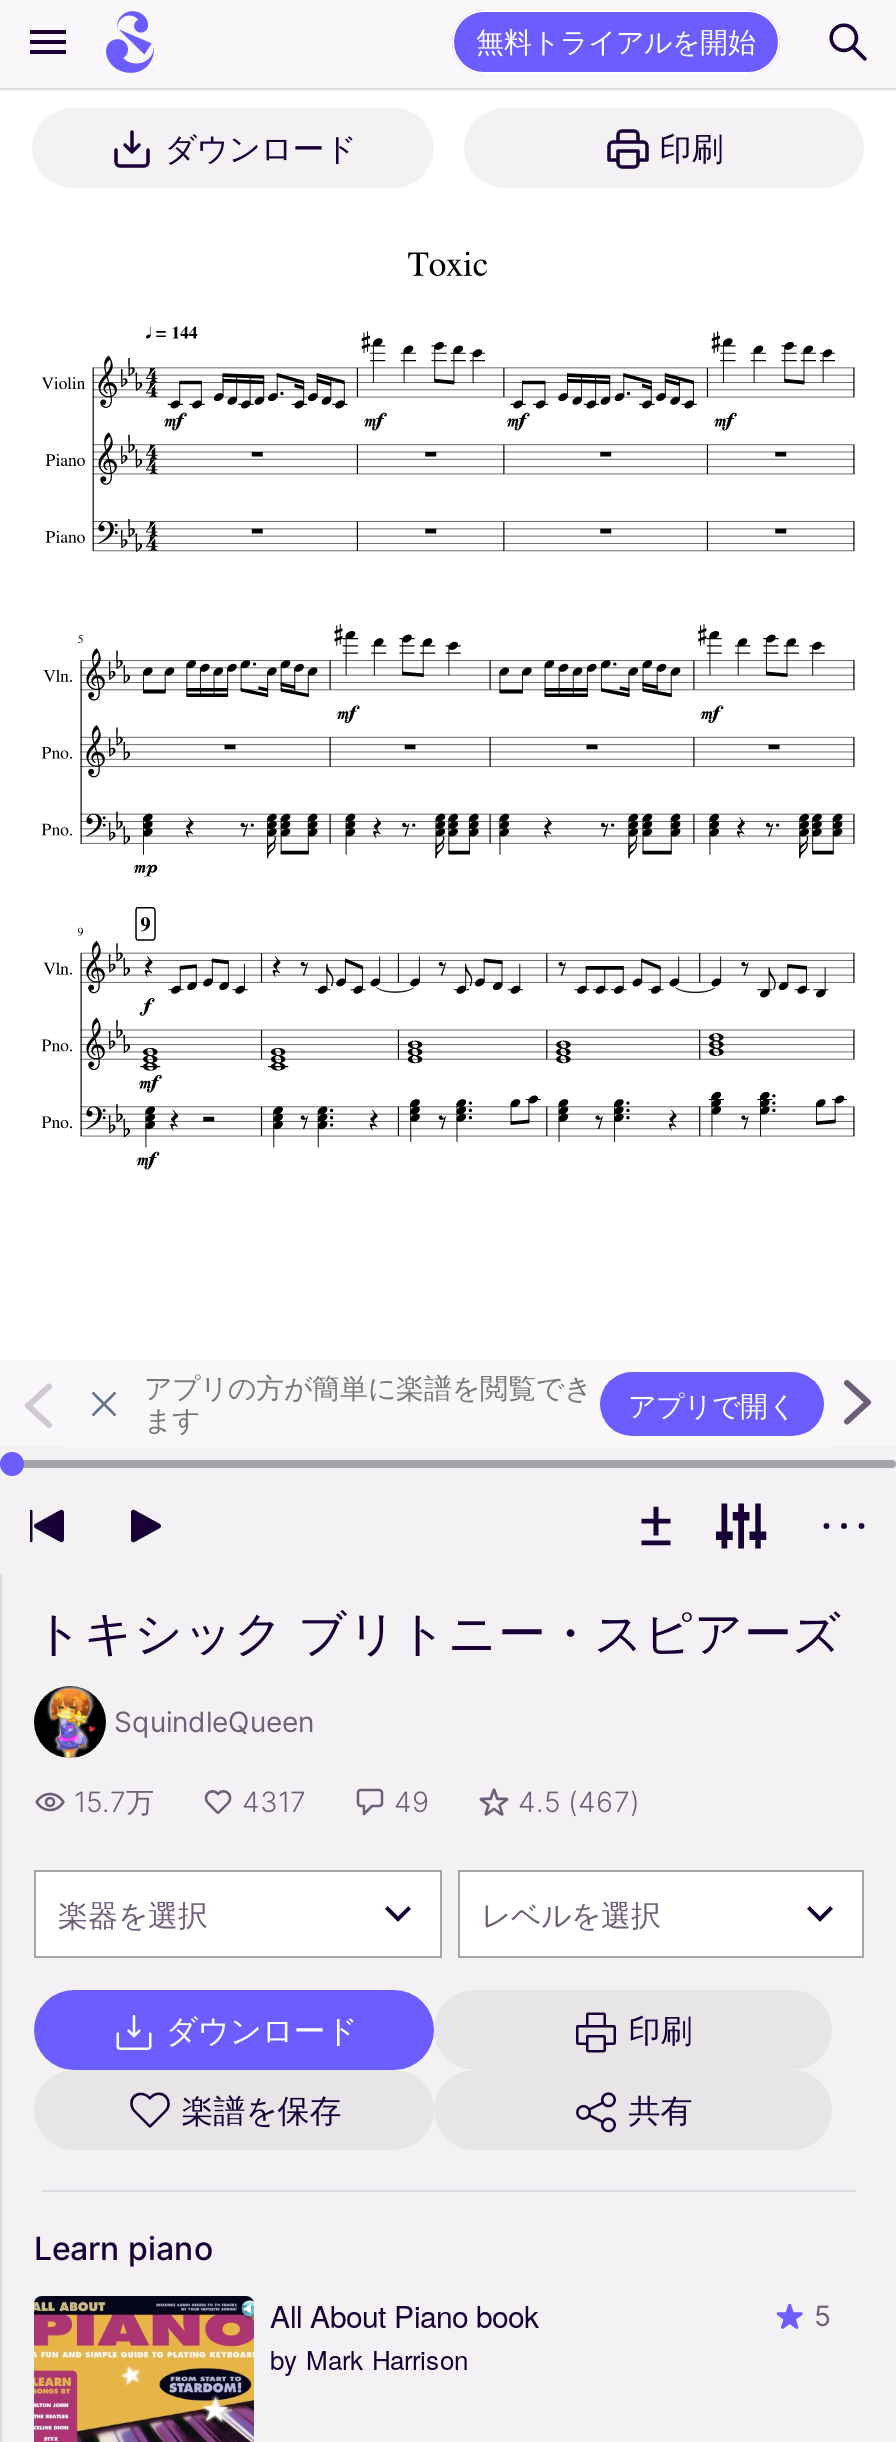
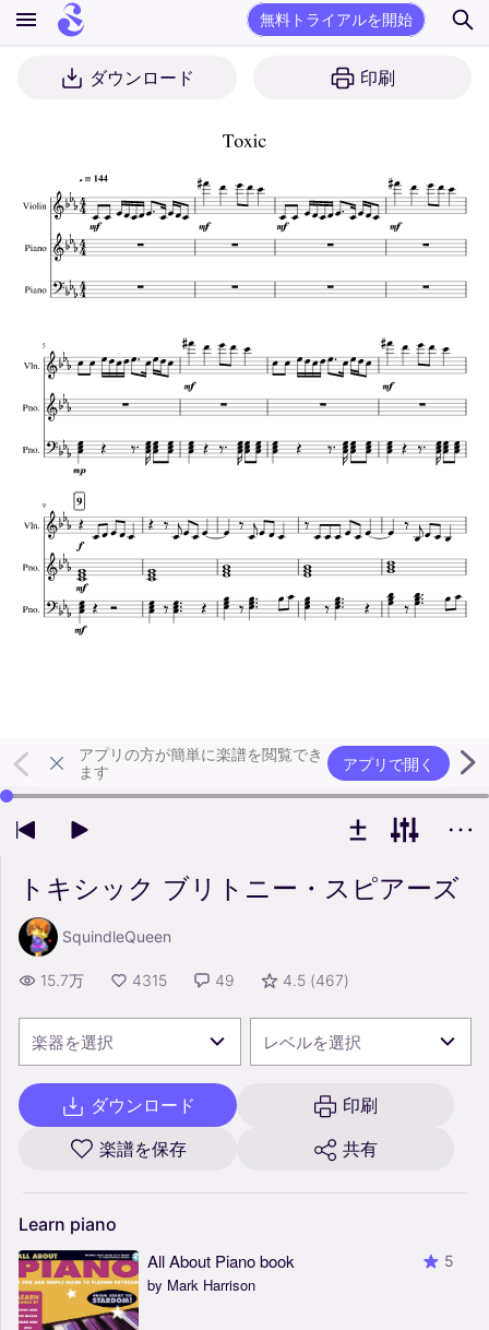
- 4317
+ 4315
